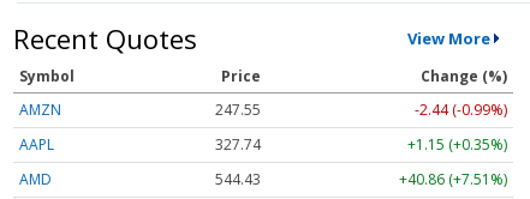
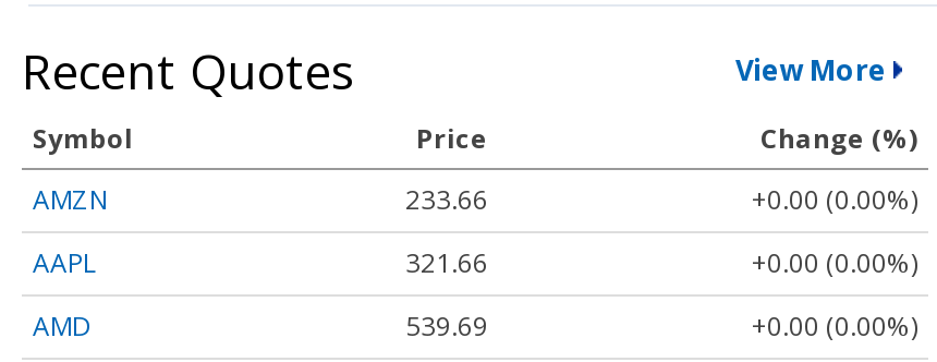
- 247.55
+ 233.66

- -2.44 (-0.99%)
+ +0.00 (0.00%)

- 327.74
+ 321.66

- +1.15 (+0.35%)
+ +0.00 (0.00%)

- 544.43
+ 539.69

- +40.86 (+7.51%)
+ +0.00 (0.00%)
